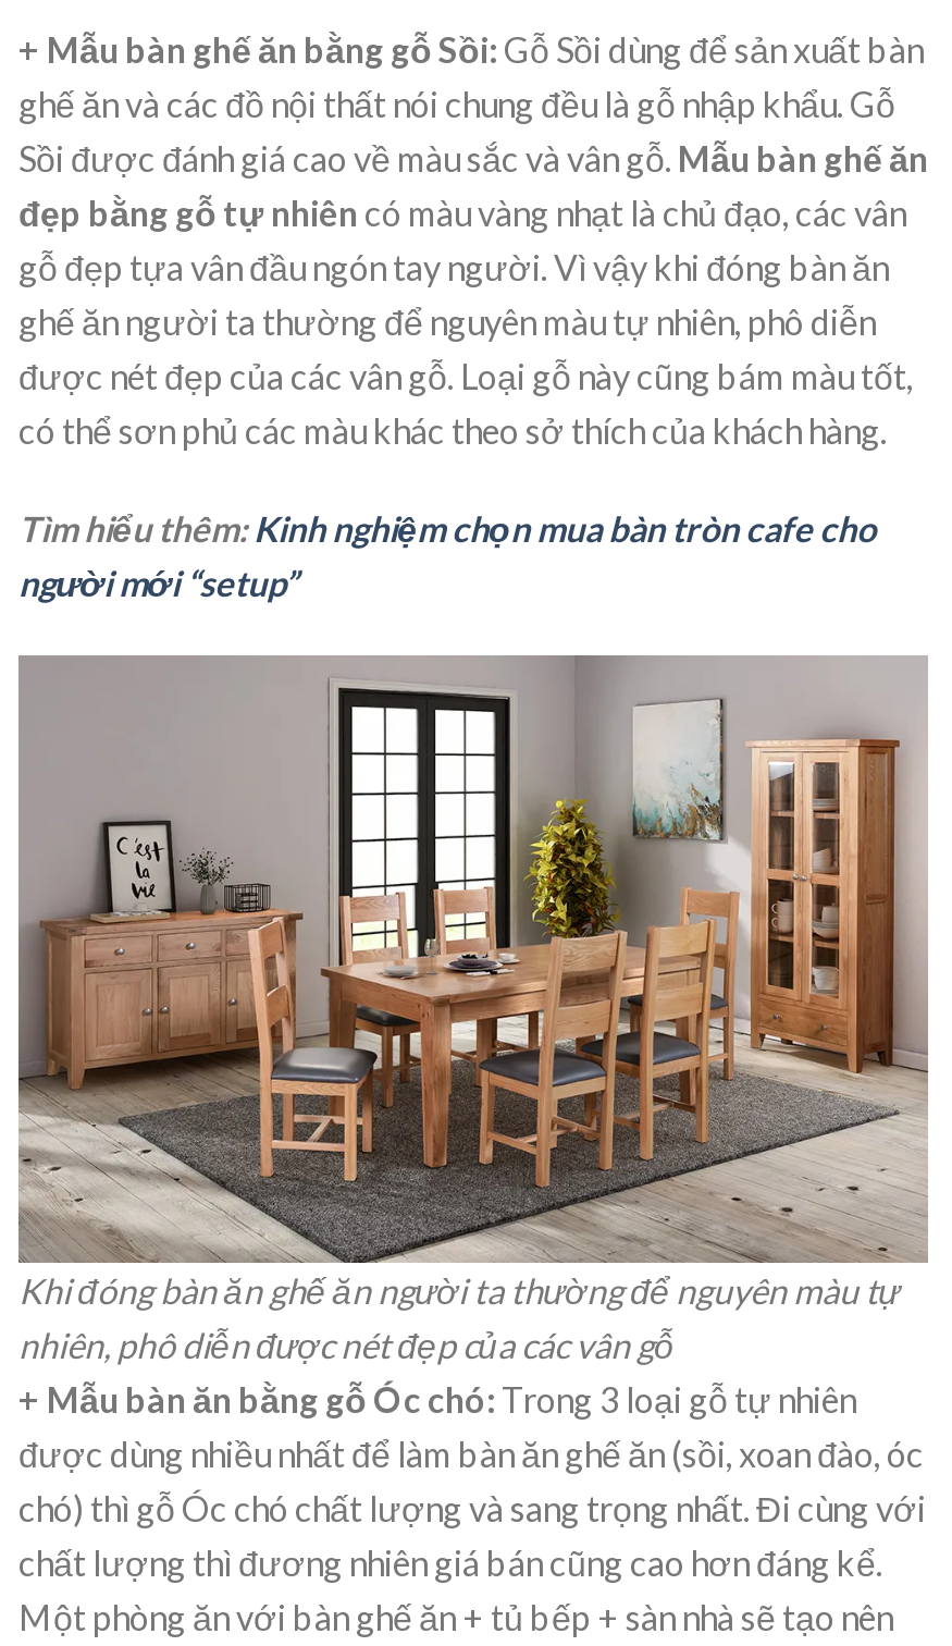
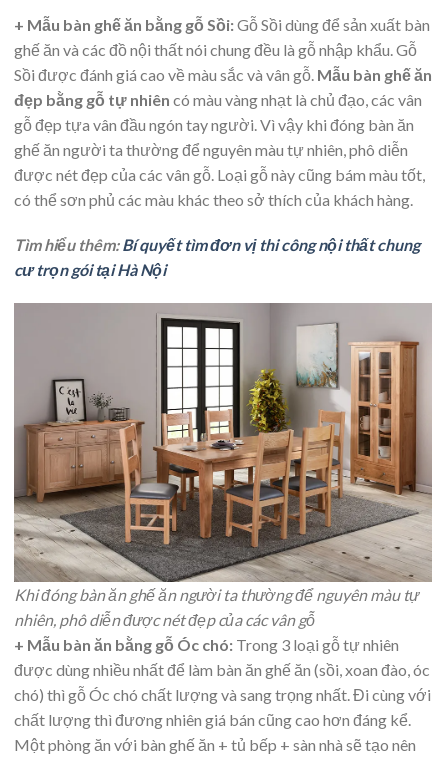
- Tìm hiểu thêm: Kinh nghiệm chọn mua bàn tròn cafe cho
- người mới “setup”
+ Tìm hiểu thêm: Bí quyết tìm đơn vị thi công nội thất chung
+ cư trọn gói tại Hà Nội
